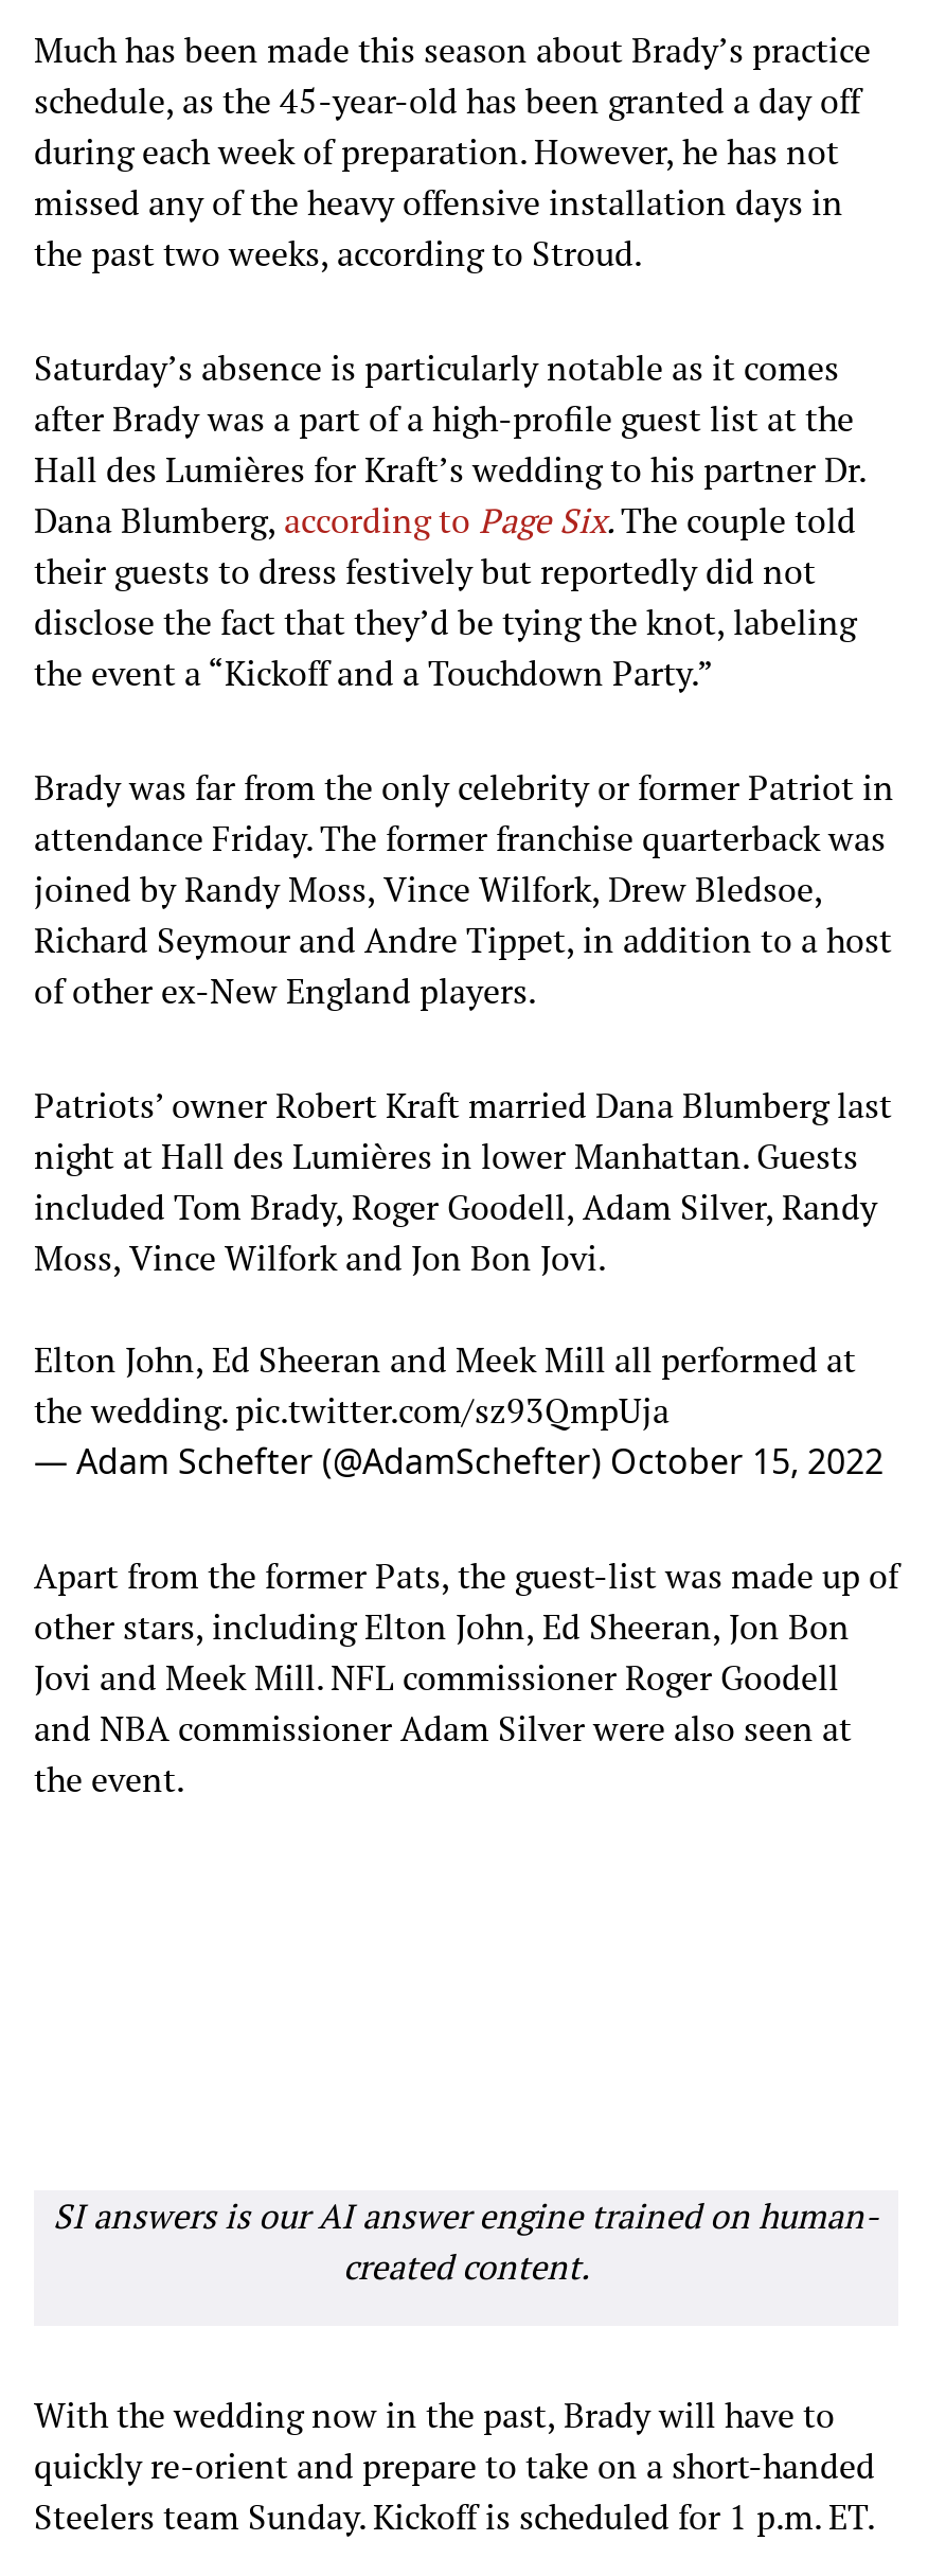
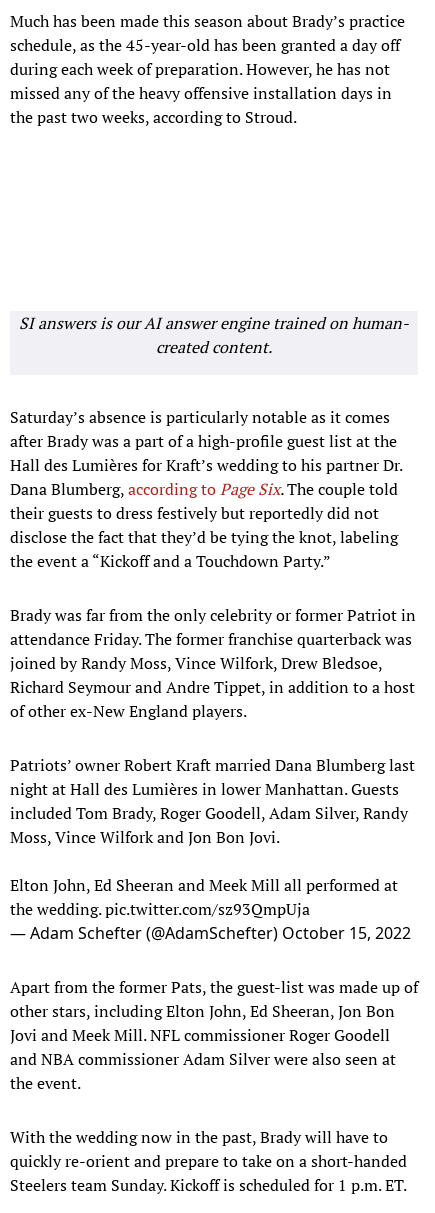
moved down: Saturday’s absence is particularly notable as it comes | after Brady was a part of a high-profile guest list at the | Hall des Lumières for Kraft’s wedding to his partner Dr. | ... | and NBA commissioner Adam Silver were also seen at | the event.

moved up: SI answers is our AI answer engine trained on human- | created content.
